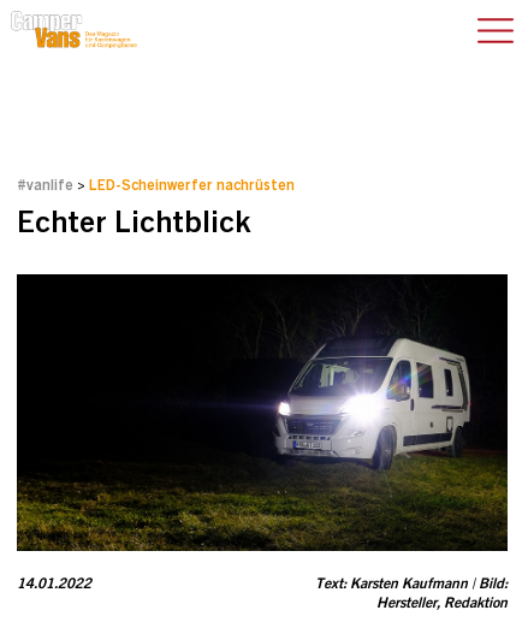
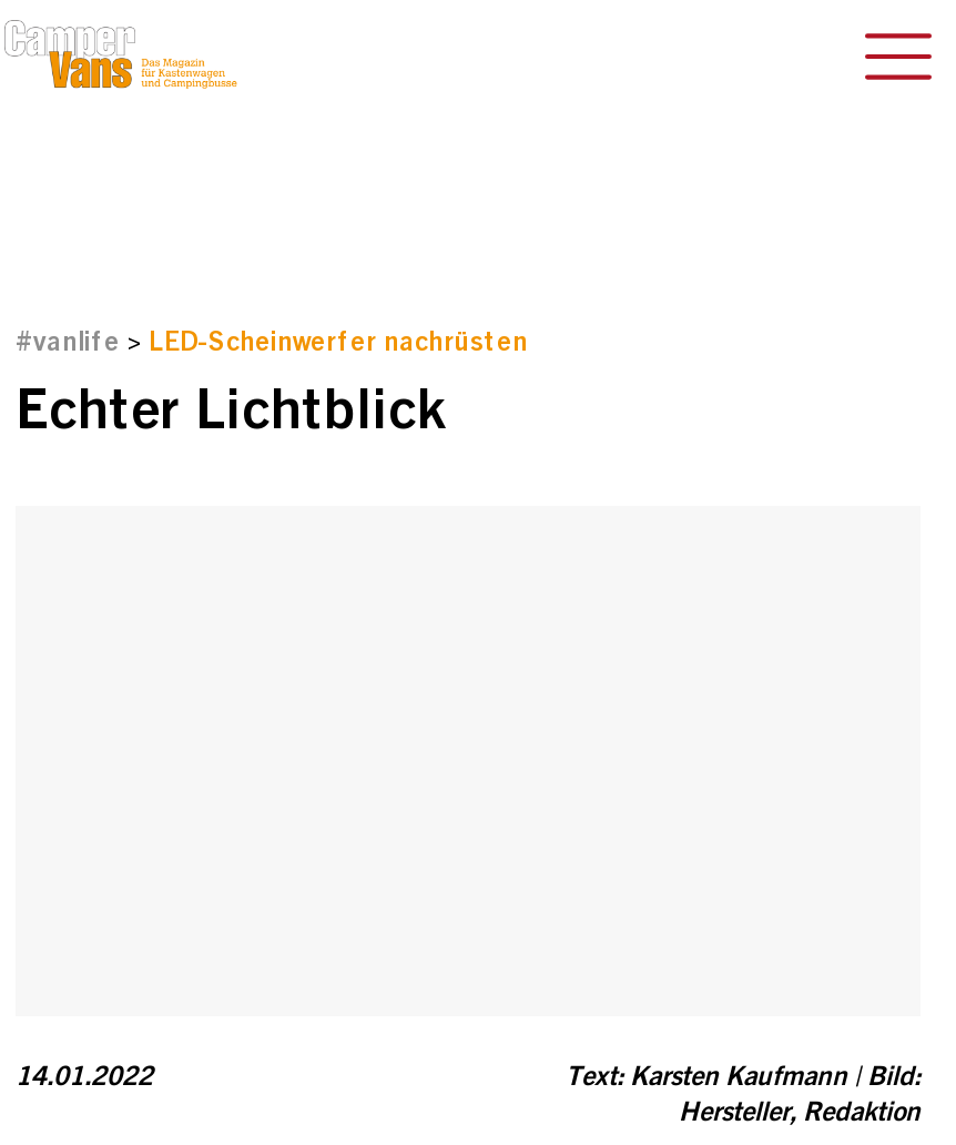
- [image]
